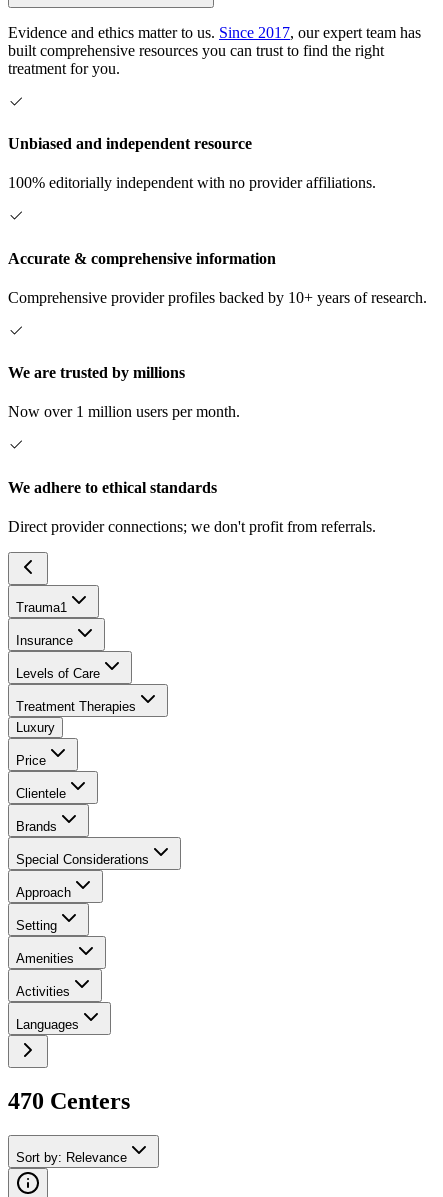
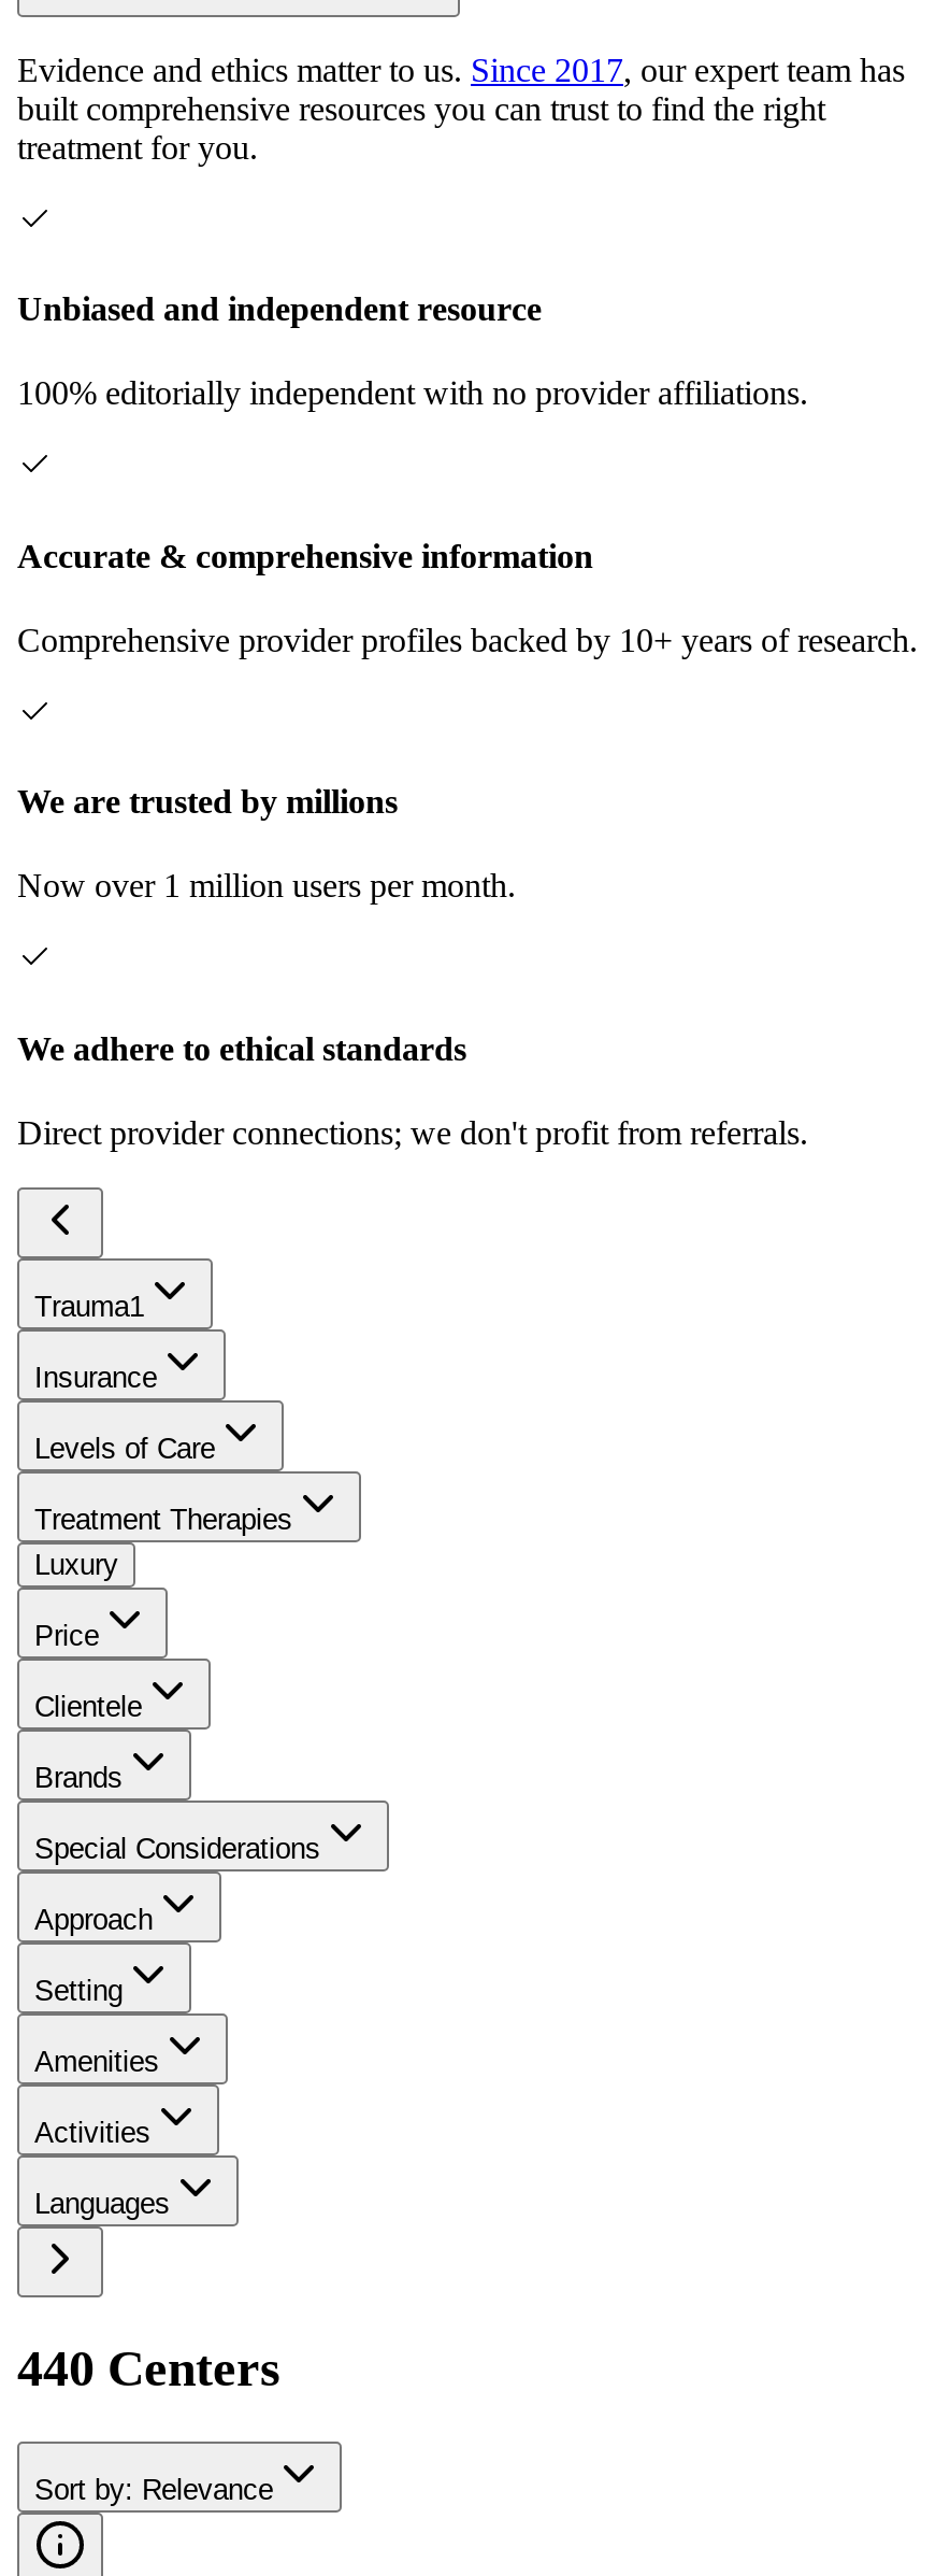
- 470 Centers
+ 440 Centers
